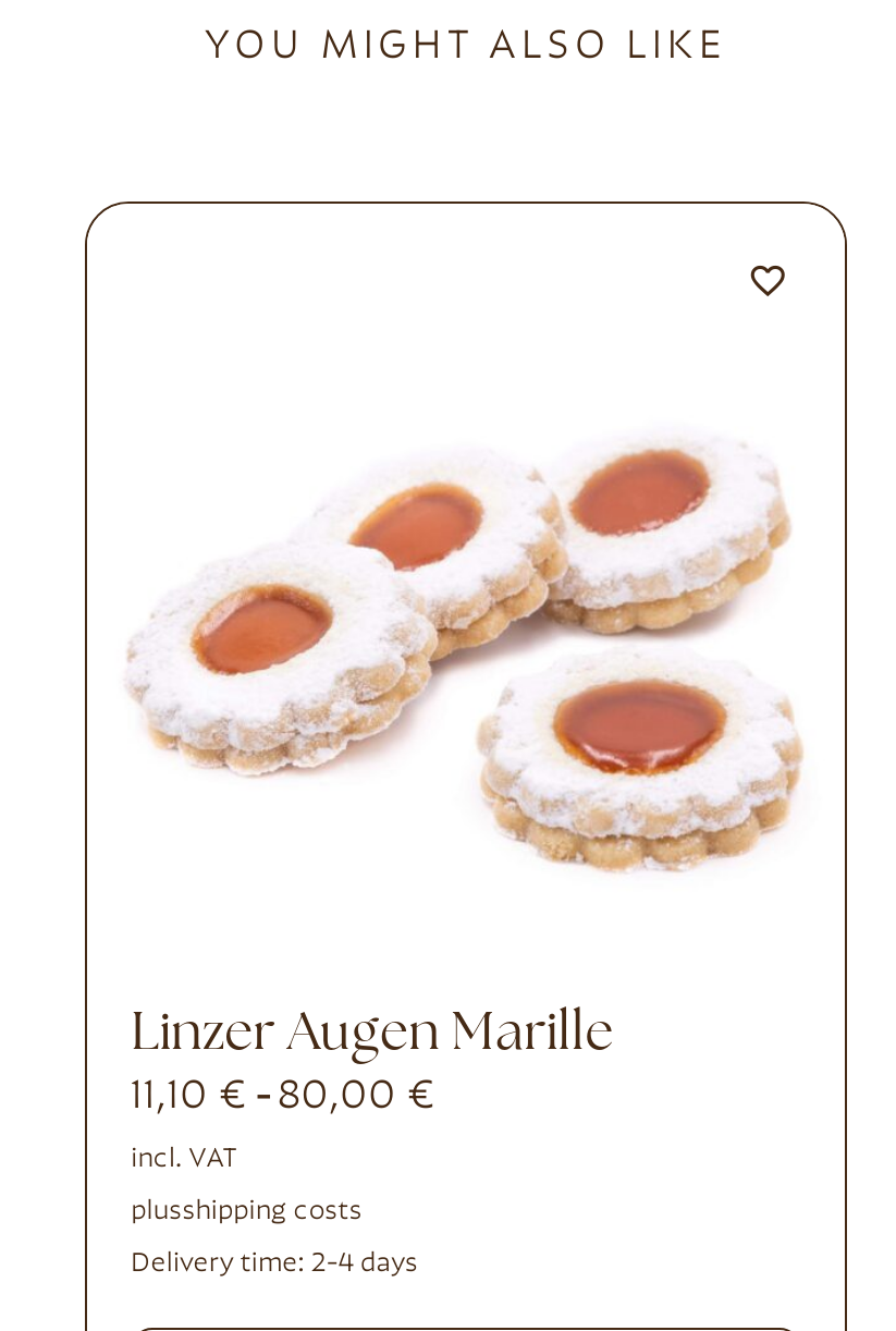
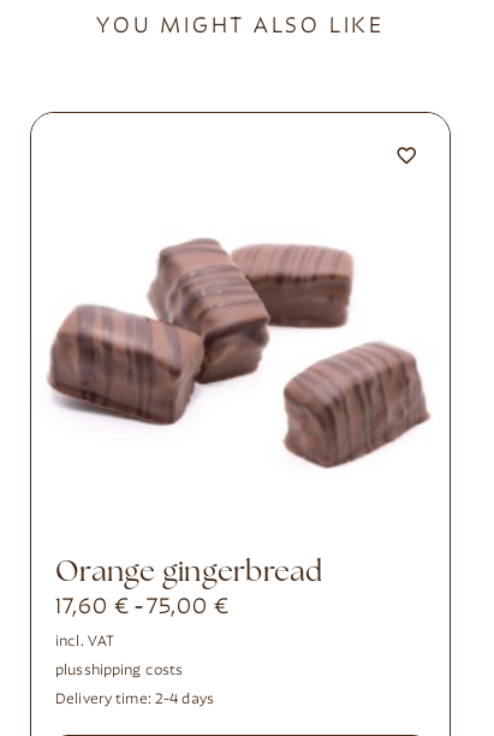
- [image]
+ [image]

- Linzer Augen Marille
- 11,10 €- 80,00 €
+ orange gingerbread
+ 17,60 €- 75,00 €
